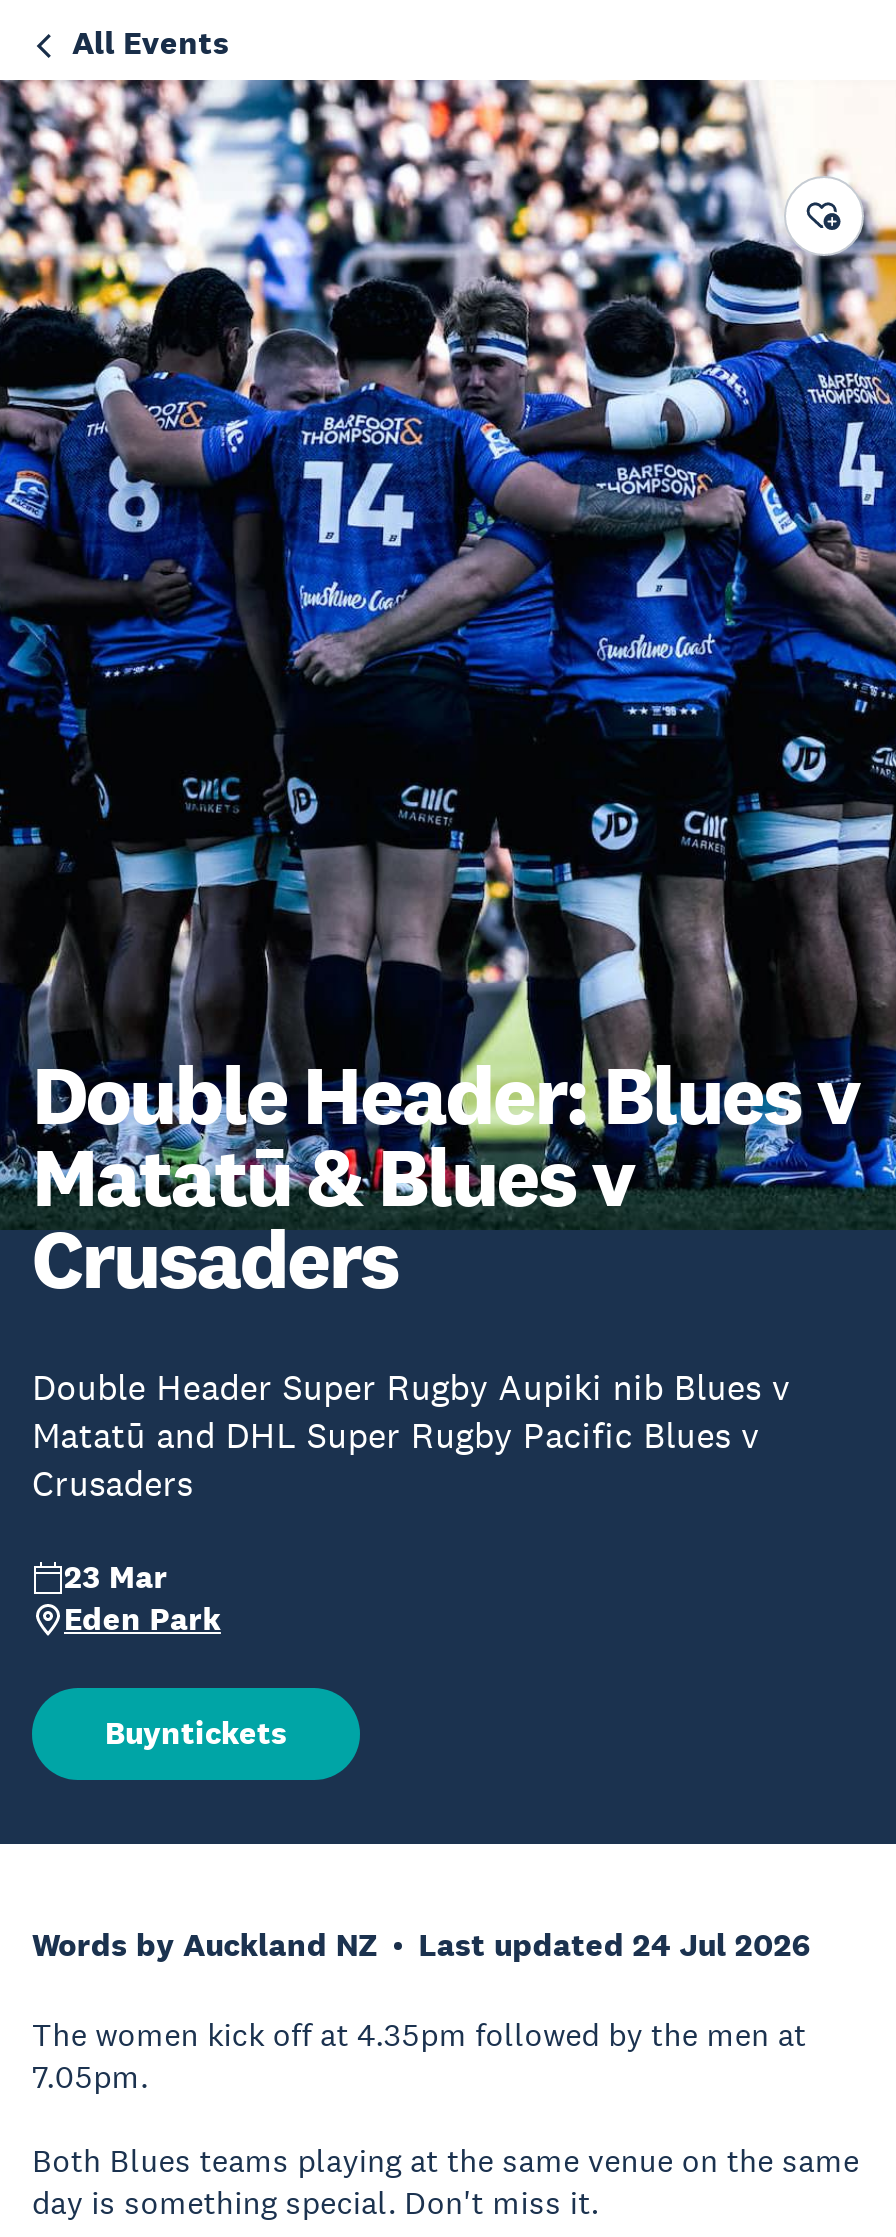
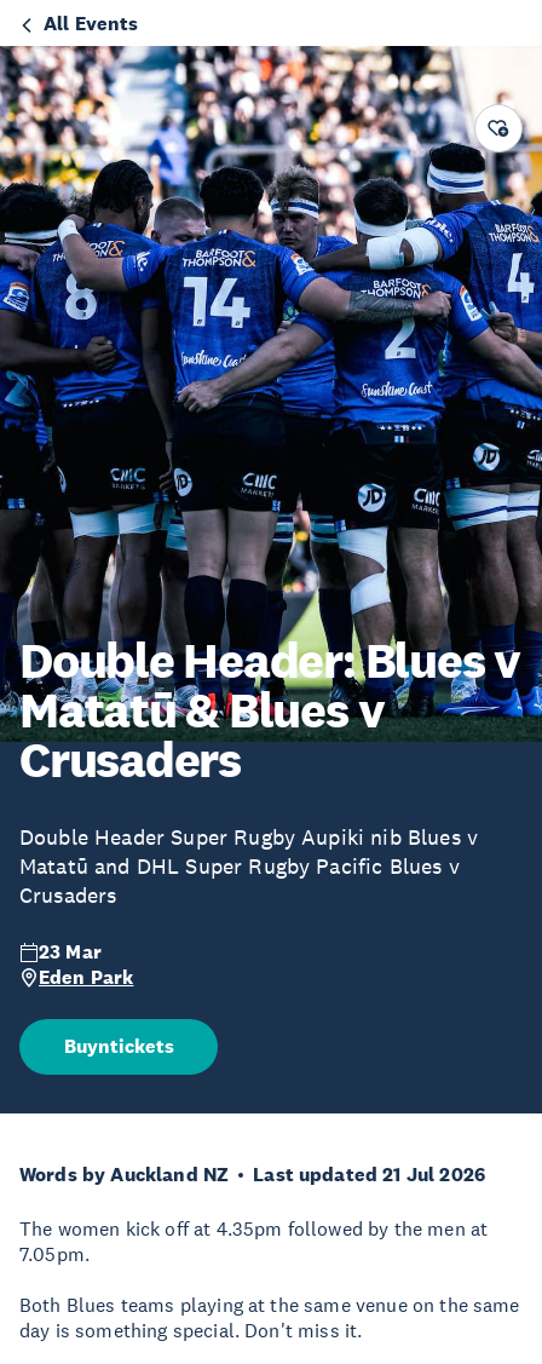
- Last updated 24 Jul 2026
+ Last updated 21 Jul 2026
